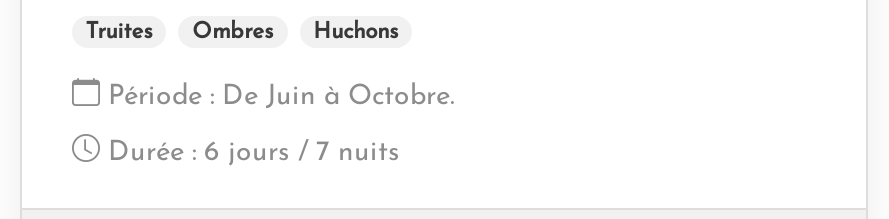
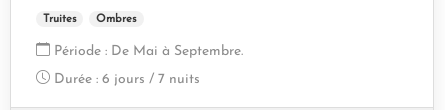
- Huchons
- Période : De Juin à Octobre.
+ Période : De Mai à Septembre.
